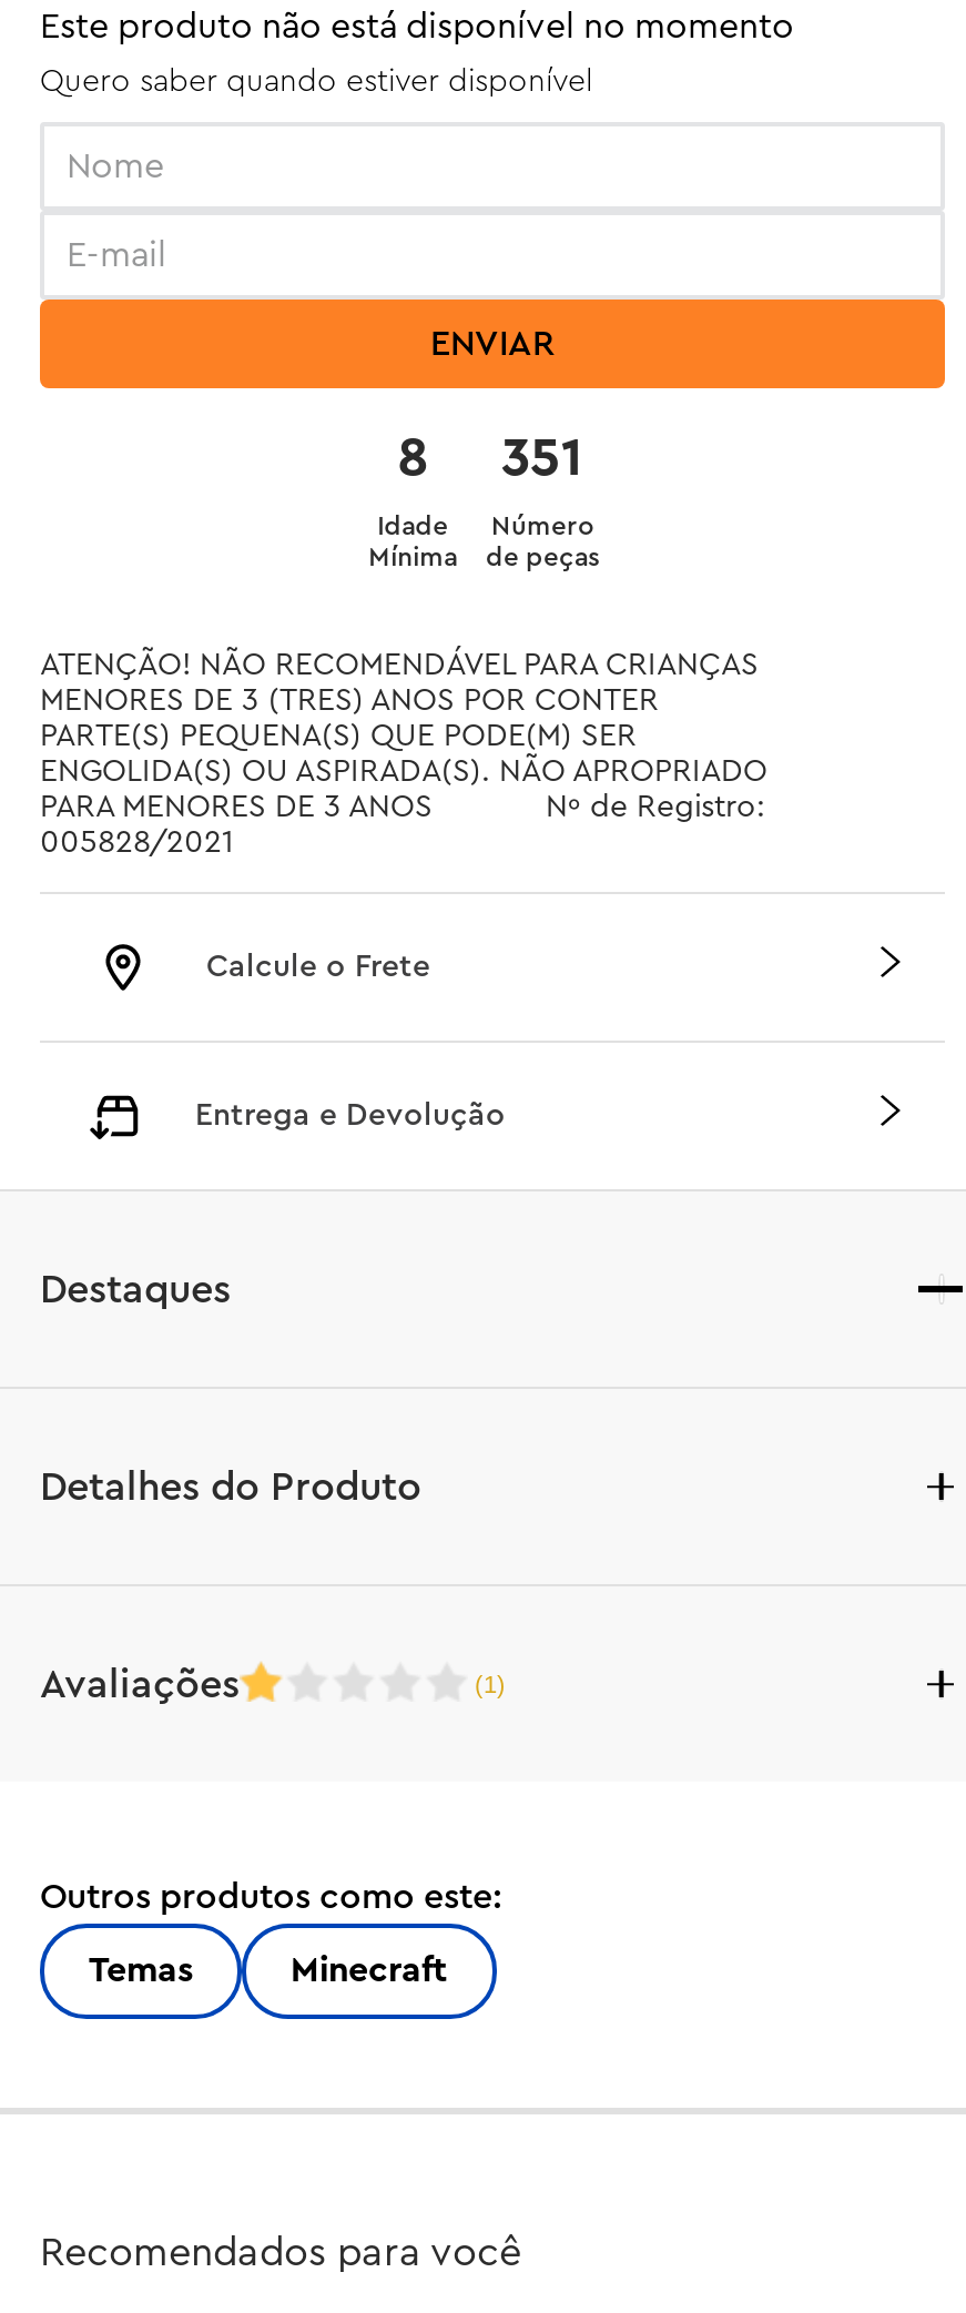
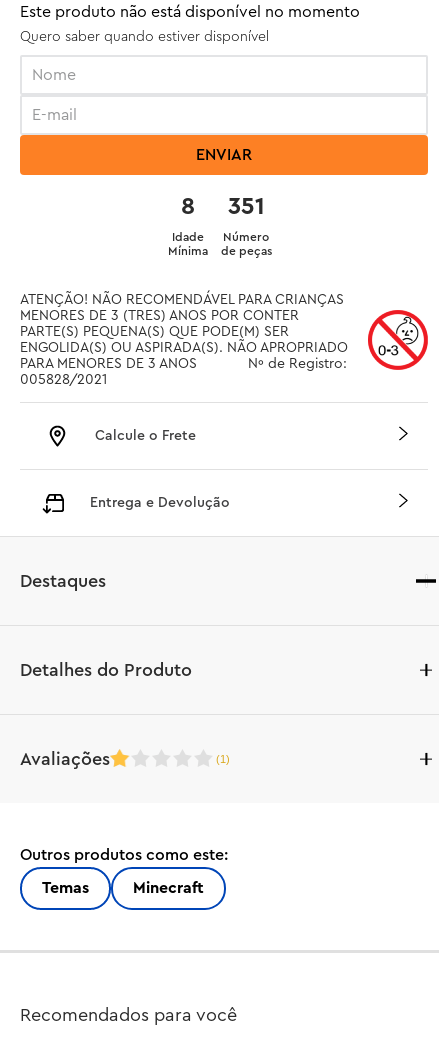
+ [image]
